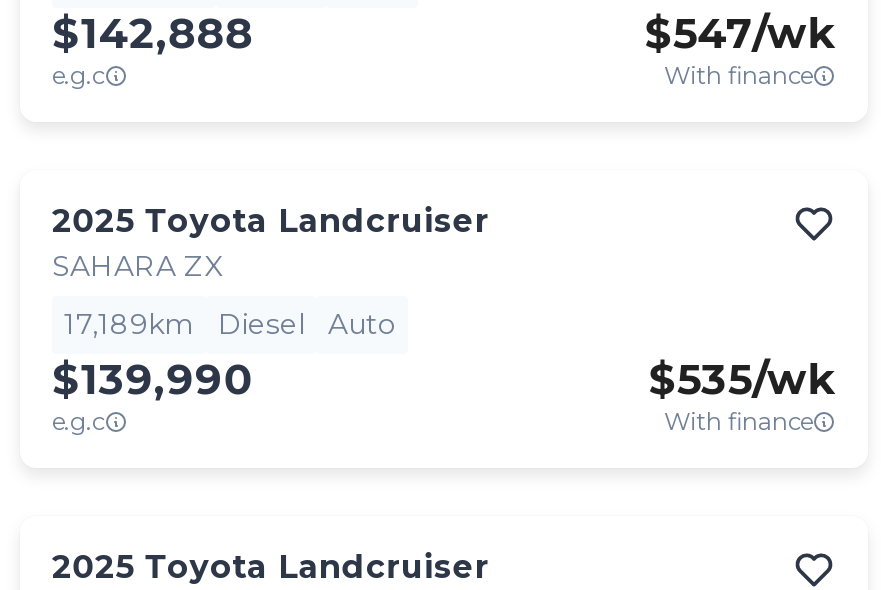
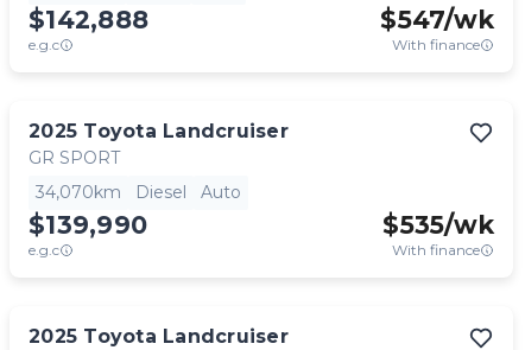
- SAHARA ZX
+ GR SPORT

- 17,189km Diesel Auto
+ 34,070km Diesel Auto
